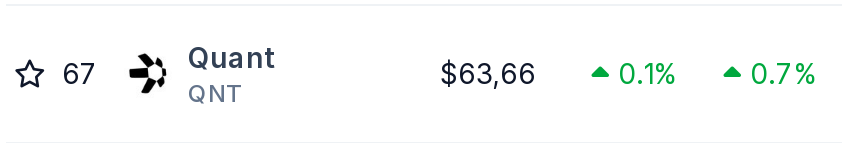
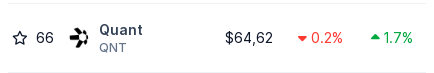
- 67
+ 66

- $63,66
+ $64,62

- 0.1%
+ 0.2%

- 0.7%
+ 1.7%
